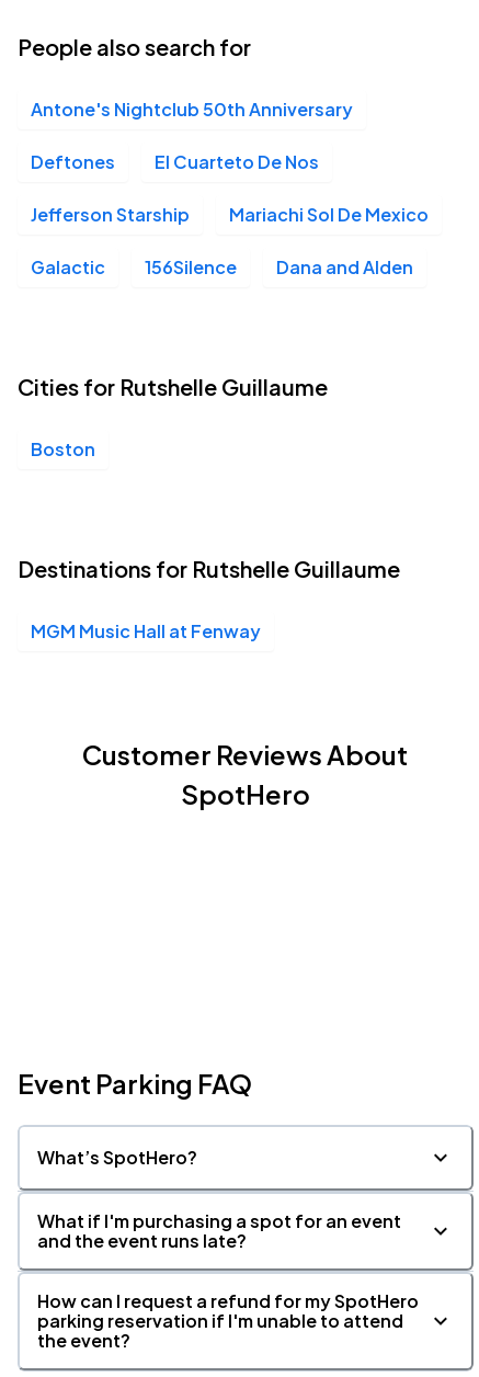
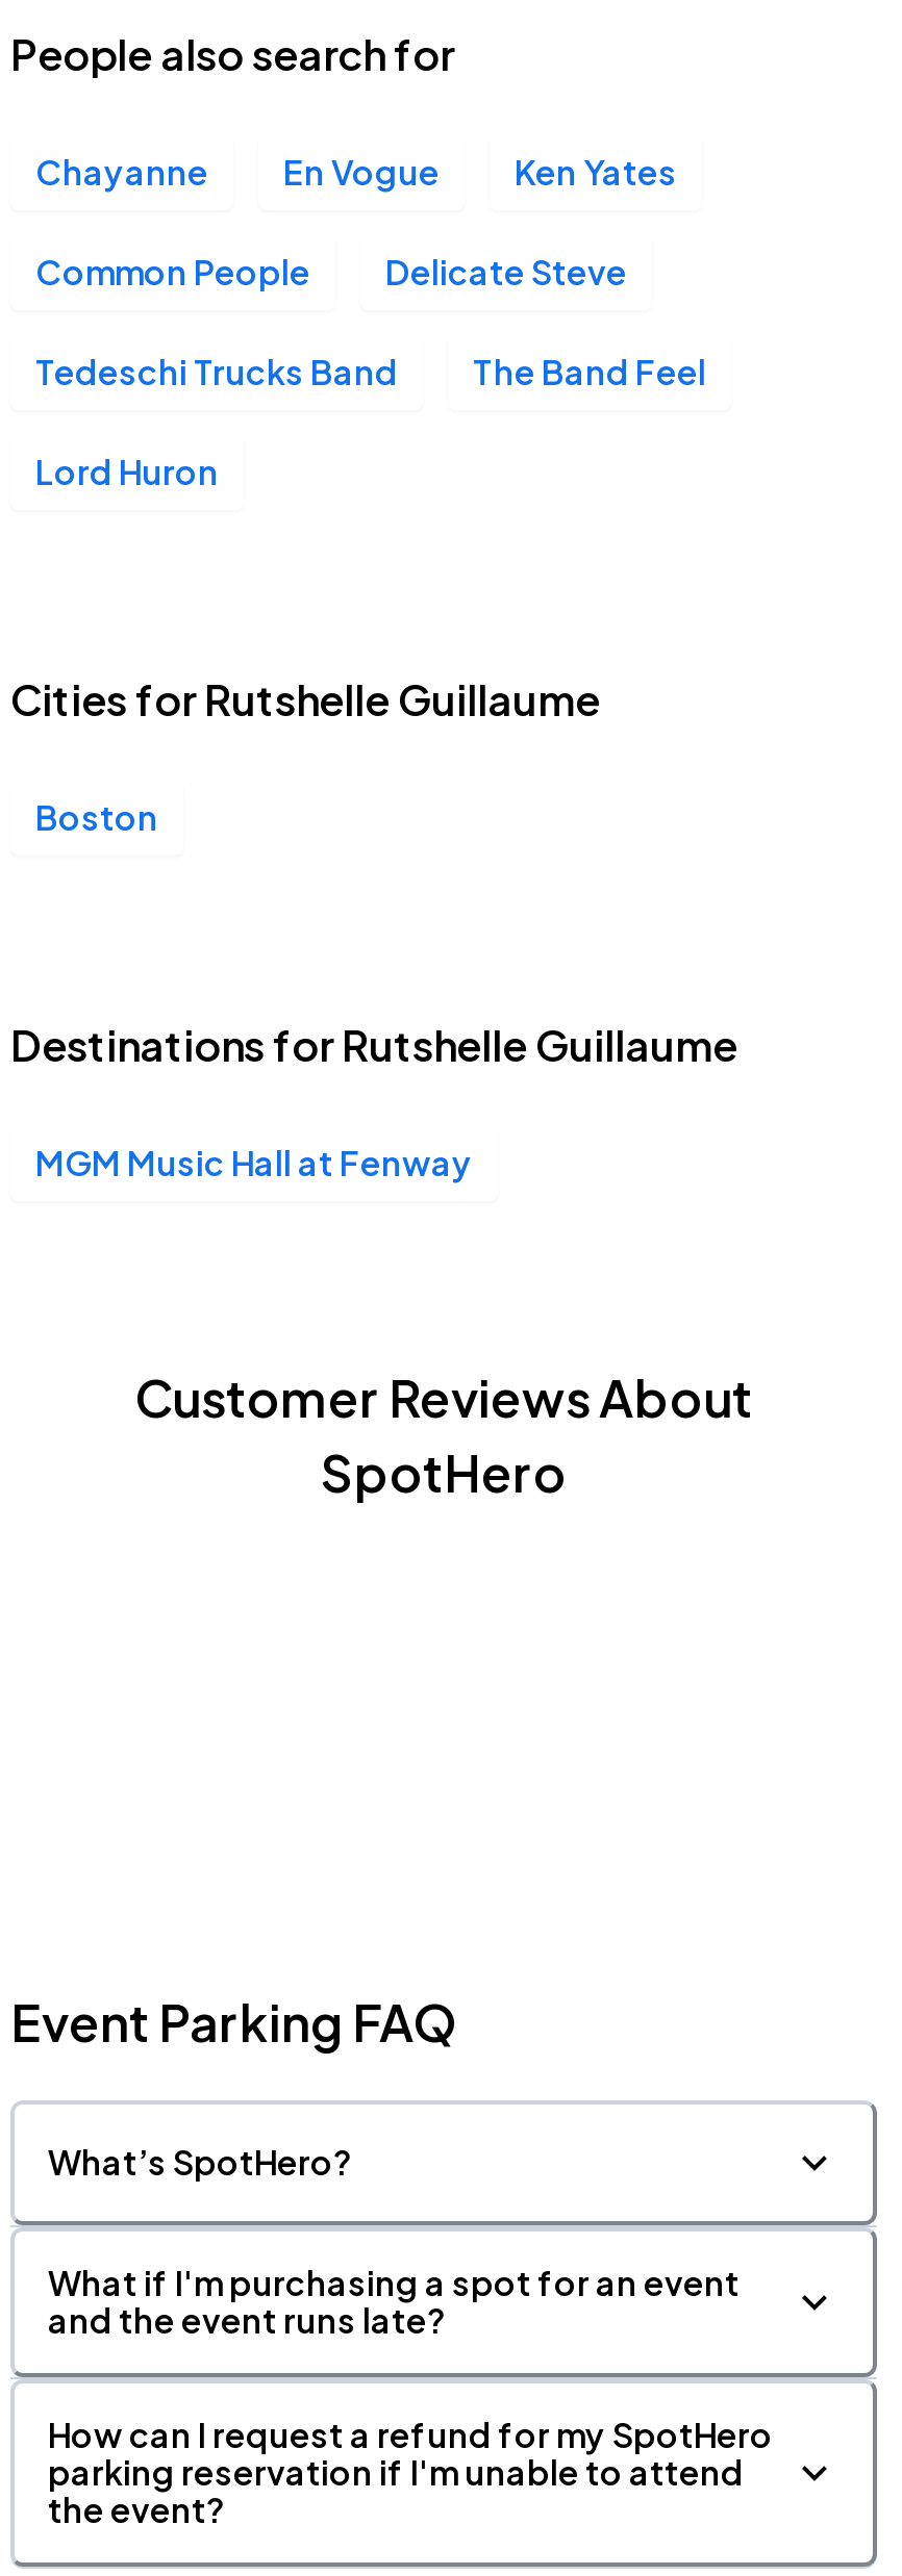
- Antone's Nightclub 50th Anniversary
+ Chayanne
+ En Vogue
+ Ken Yates

- Deftones
- El Cuarteto De Nos
+ Common People
+ Delicate Steve

- Jefferson Starship
- Mariachi Sol De Mexico
+ Tedeschi Trucks Band
+ The Band Feel

- Galactic
- 156Silence
- Dana and Alden
+ Lord Huron
